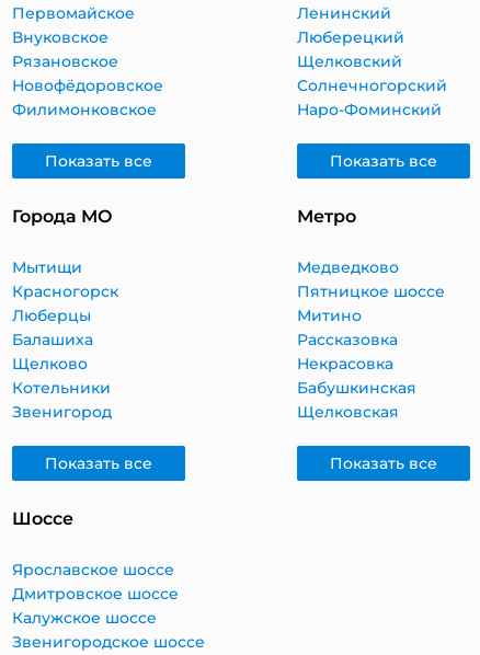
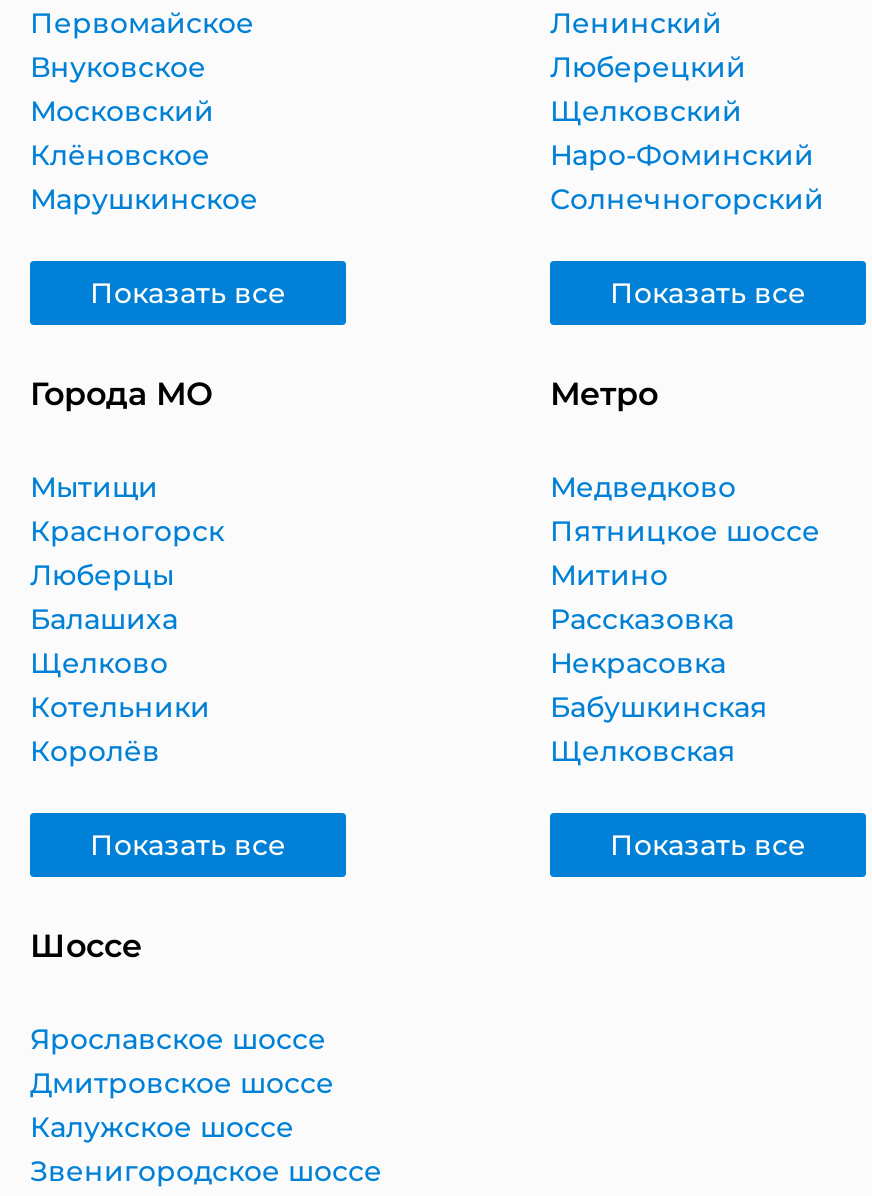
- Рязановское
- Новофёдоровское
- Филимонковское
+ Московский
+ Клёновское
+ Марушкинское

moved down: Солнечногорский

moved up: Наро-Фоминский

- Звенигород
+ Королёв
